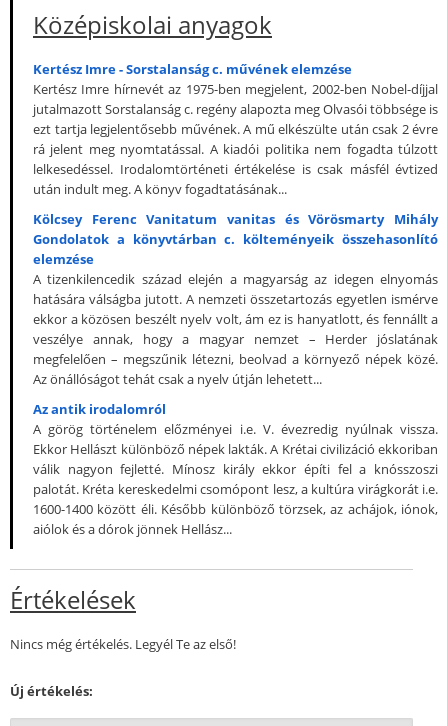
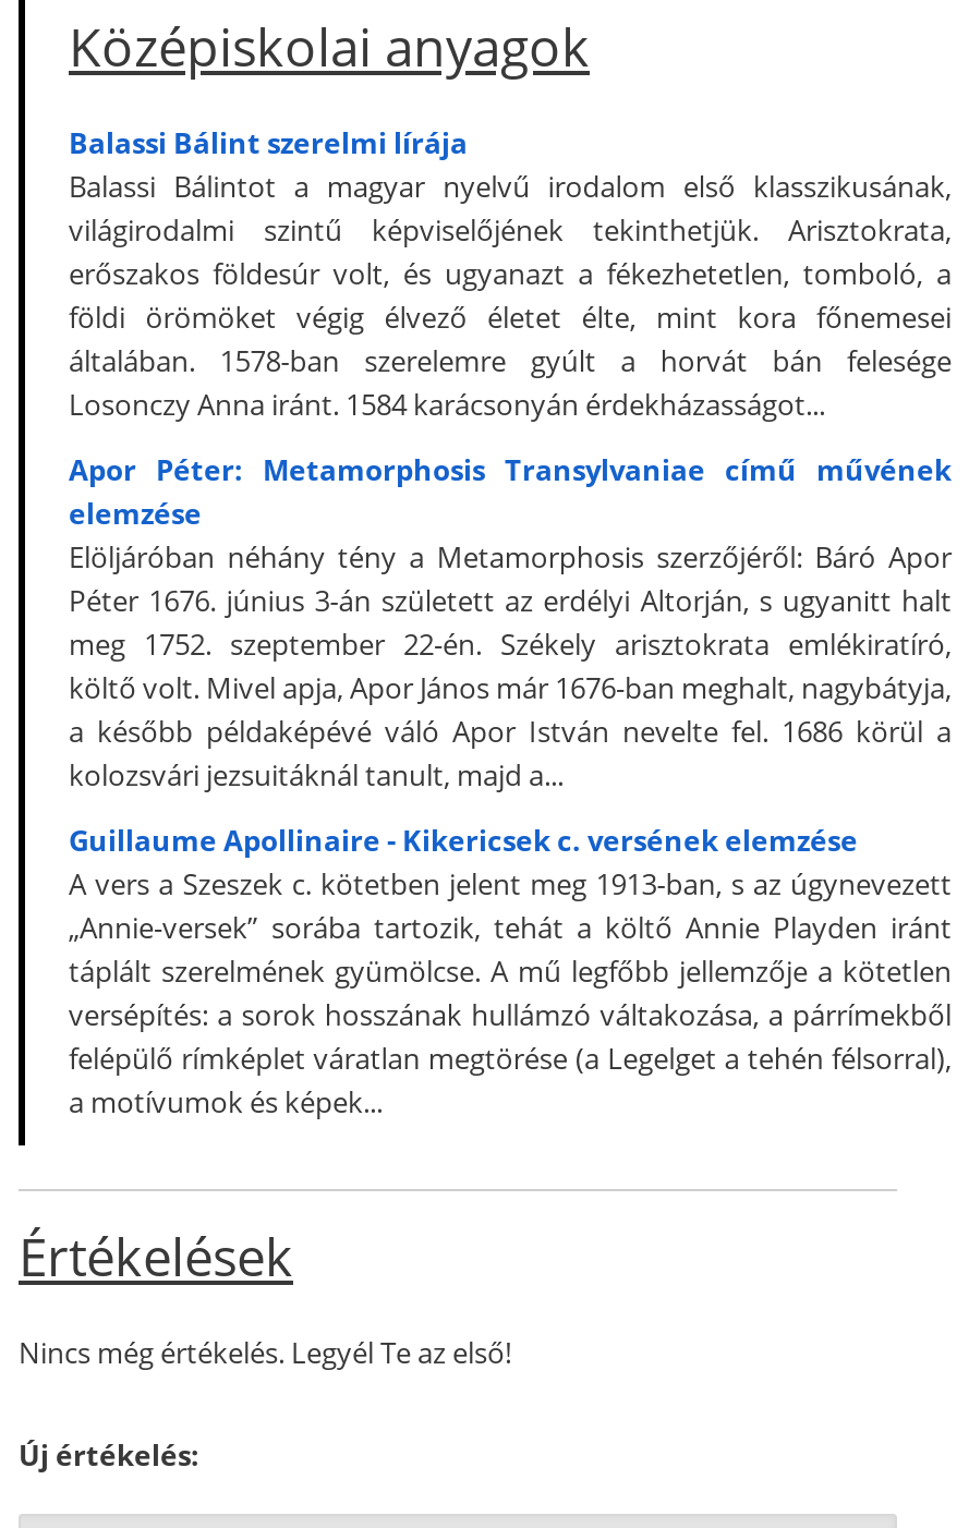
- Kertész Imre - Sorstalanság c. művének elemzése
- Kertész Imre hírnevét az 1975-ben megjelent, 2002-ben Nobel-díjjal
- jutalmazott Sorstalanság c. regény alapozta meg Olvasói többsége is
- ezt tartja legjelentősebb művének. A mű elkészülte után csak 2 évre
- rá jelent meg nyomtatással. A kiadói politika nem fogadta túlzott
- lelkesedéssel. Irodalomtörténeti értékelése is csak másfél évtized
- után indult meg. A könyv fogadtatásának...
+ Balassi Bálint szerelmi lírája
+ Balassi Bálintot a magyar nyelvű irodalom első klasszikusának,
+ világirodalmi szintű képviselőjének tekinthetjük. Arisztokrata,
+ erőszakos földesúr volt, és ugyanazt a fékezhetetlen, tomboló, a
+ földi örömöket végig élvező életet élte, mint kora főnemesei
+ általában. 1578-ban szerelemre gyúlt a horvát bán felesége
+ Losonczy Anna iránt. 1584 karácsonyán érdekházasságot...

- Kölcsey Ferenc Vanitatum vanitas és Vörösmarty Mihály
- Gondolatok a könyvtárban c. költeményeik összehasonlító
+ Apor Péter: Metamorphosis Transylvaniae című művének

- A tizenkilencedik század elején a magyarság az idegen elnyomás
- hatására válságba jutott. A nemzeti összetartozás egyetlen ismérve
- ekkor a közösen beszélt nyelv volt, ám ez is hanyatlott, és fennállt a
- veszélye annak, hogy a magyar nemzet – Herder jóslatának
- megfelelően – megszűnik létezni, beolvad a környező népek közé.
- Az önállóságot tehát csak a nyelv útján lehetett...
+ Elöljáróban néhány tény a Metamorphosis szerzőjéről: Báró Apor
+ Péter 1676. június 3-án született az erdélyi Altorján, s ugyanitt halt
+ meg 1752. szeptember 22-én. Székely arisztokrata emlékiratíró,
+ költő volt. Mivel apja, Apor János már 1676-ban meghalt, nagybátyja,
+ a később példaképévé váló Apor István nevelte fel. 1686 körül a
+ kolozsvári jezsuitáknál tanult, majd a...

- Az antik irodalomról
- A görög történelem előzményei i.e. V. évezredig nyúlnak vissza.
- Ekkor Hellászt különböző népek lakták. A Krétai civilizáció ekkoriban
- válik nagyon fejletté. Mínosz király ekkor építi fel a knósszoszi
- palotát. Kréta kereskedelmi csomópont lesz, a kultúra virágkorát i.e.
- 1600-1400 között éli. Később különböző törzsek, az achájok, iónok,
- aiólok és a dórok jönnek Hellász...
+ Guillaume Apollinaire - Kikericsek c. versének elemzése
+ A vers a Szeszek c. kötetben jelent meg 1913-ban, s az úgynevezett
+ „Annie-versek” sorába tartozik, tehát a költő Annie Playden iránt
+ táplált szerelmének gyümölcse. A mű legfőbb jellemzője a kötetlen
+ versépítés: a sorok hosszának hullámzó váltakozása, a párrímekből
+ felépülő rímképlet váratlan megtörése (a Legelget a tehén félsorral),
+ a motívumok és képek...
